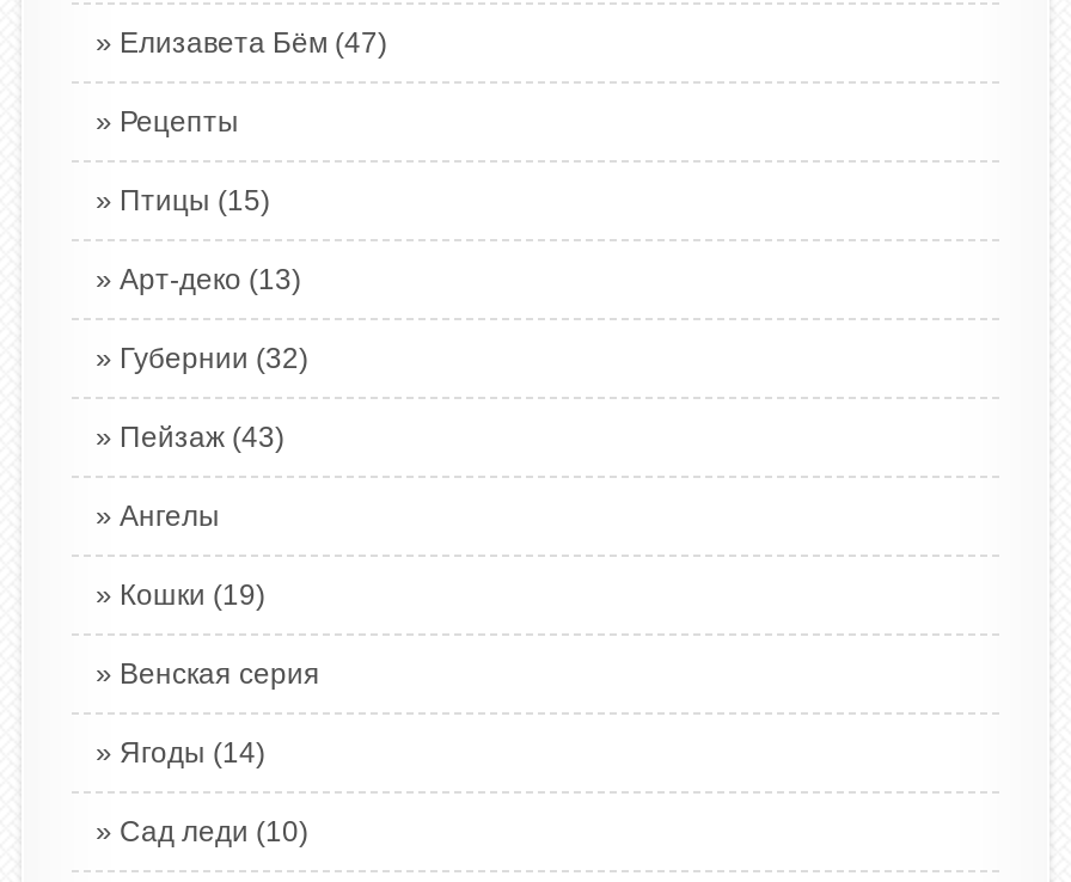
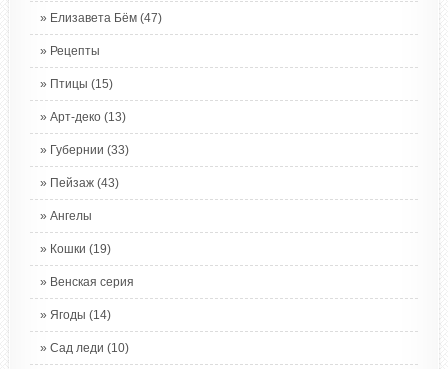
- Губернии (32)
+ Губернии (33)
